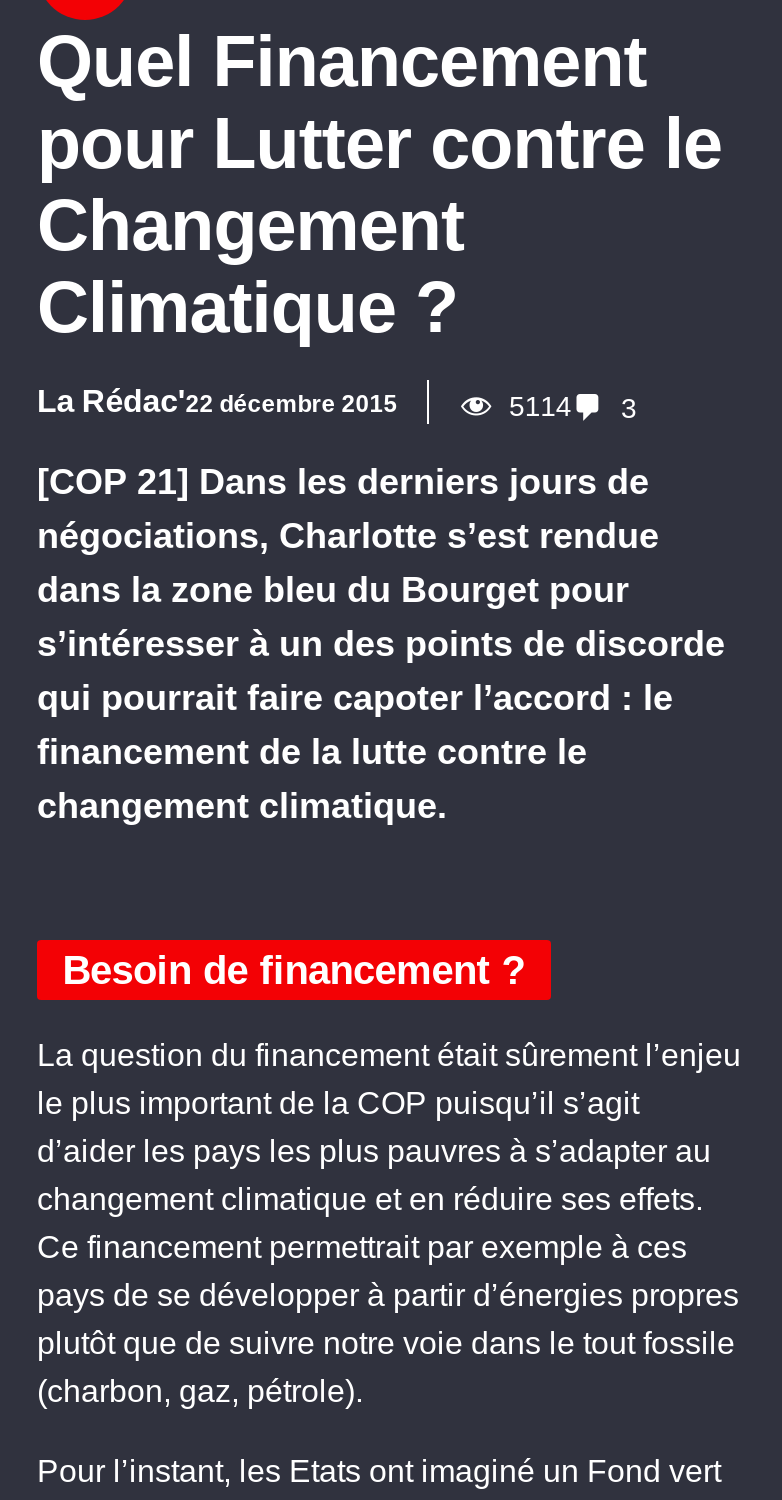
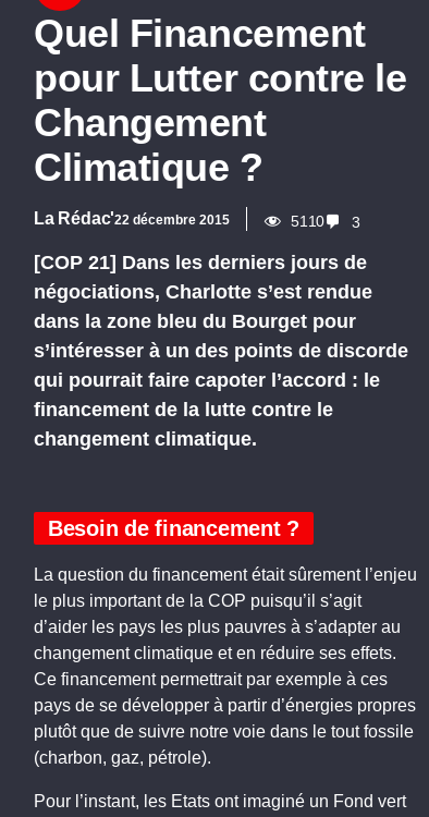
- 5114 3
+ 5110 3
